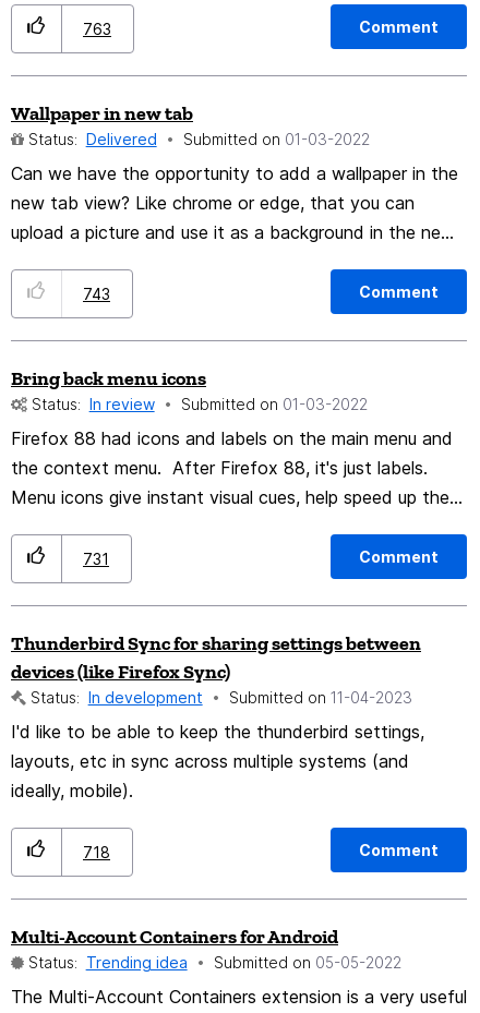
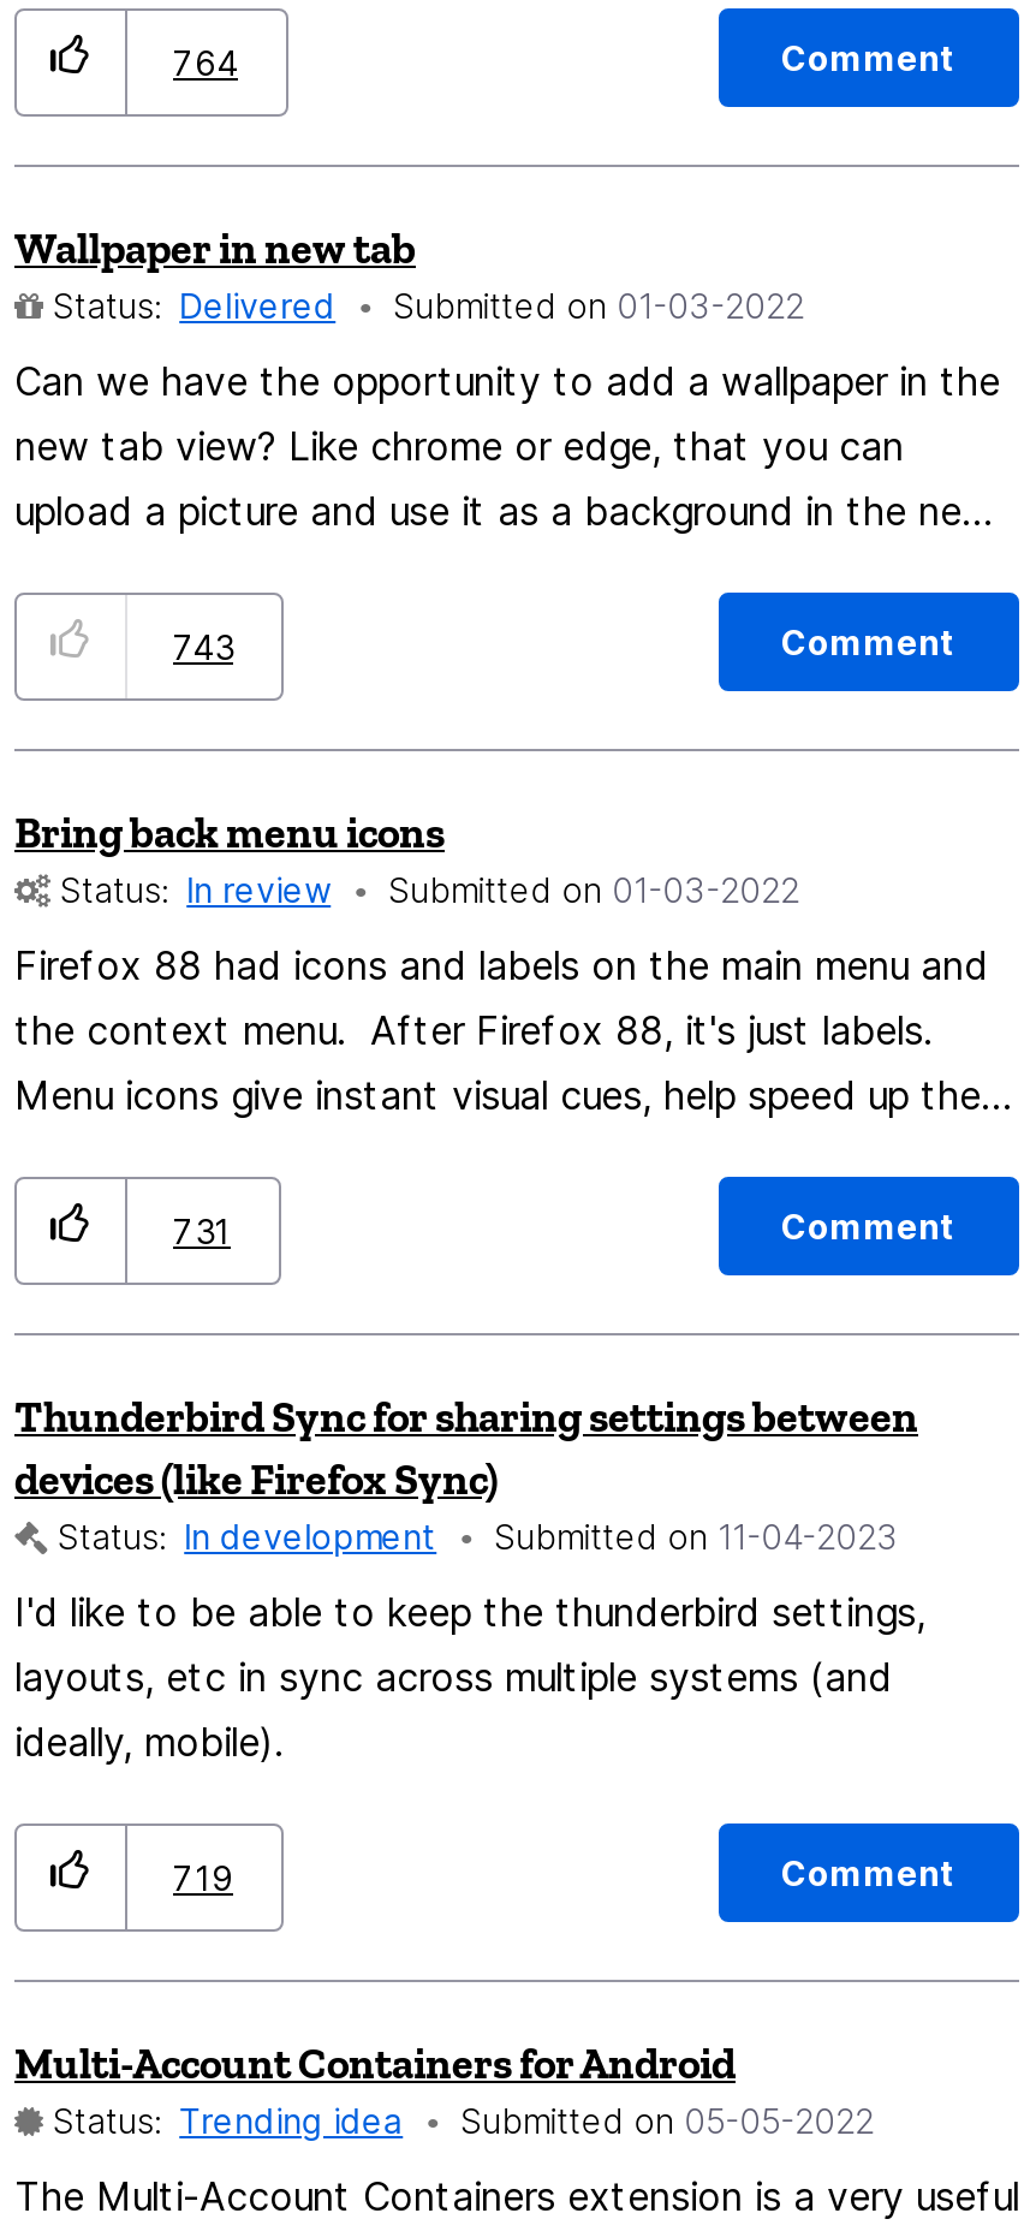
- 763
+ 764

- 718
+ 719
